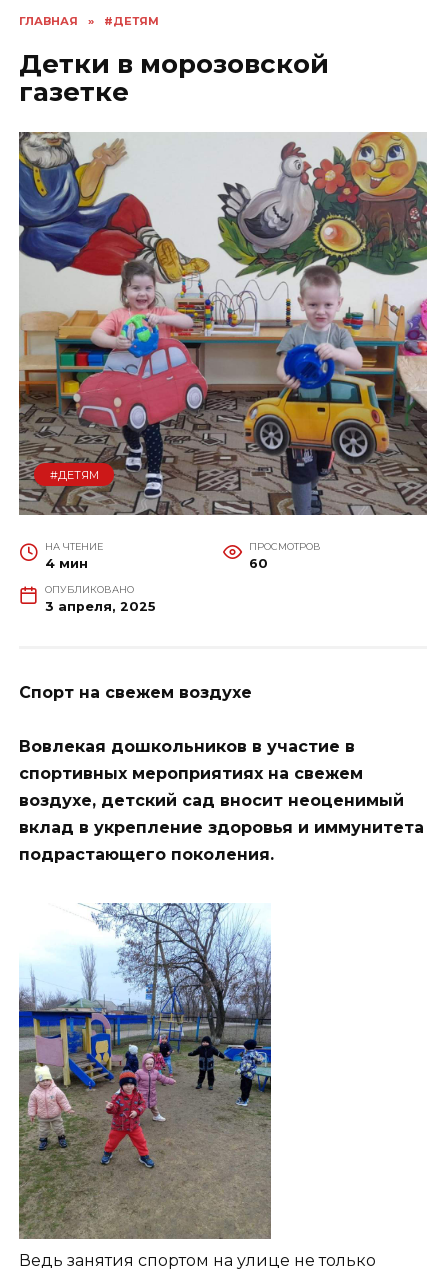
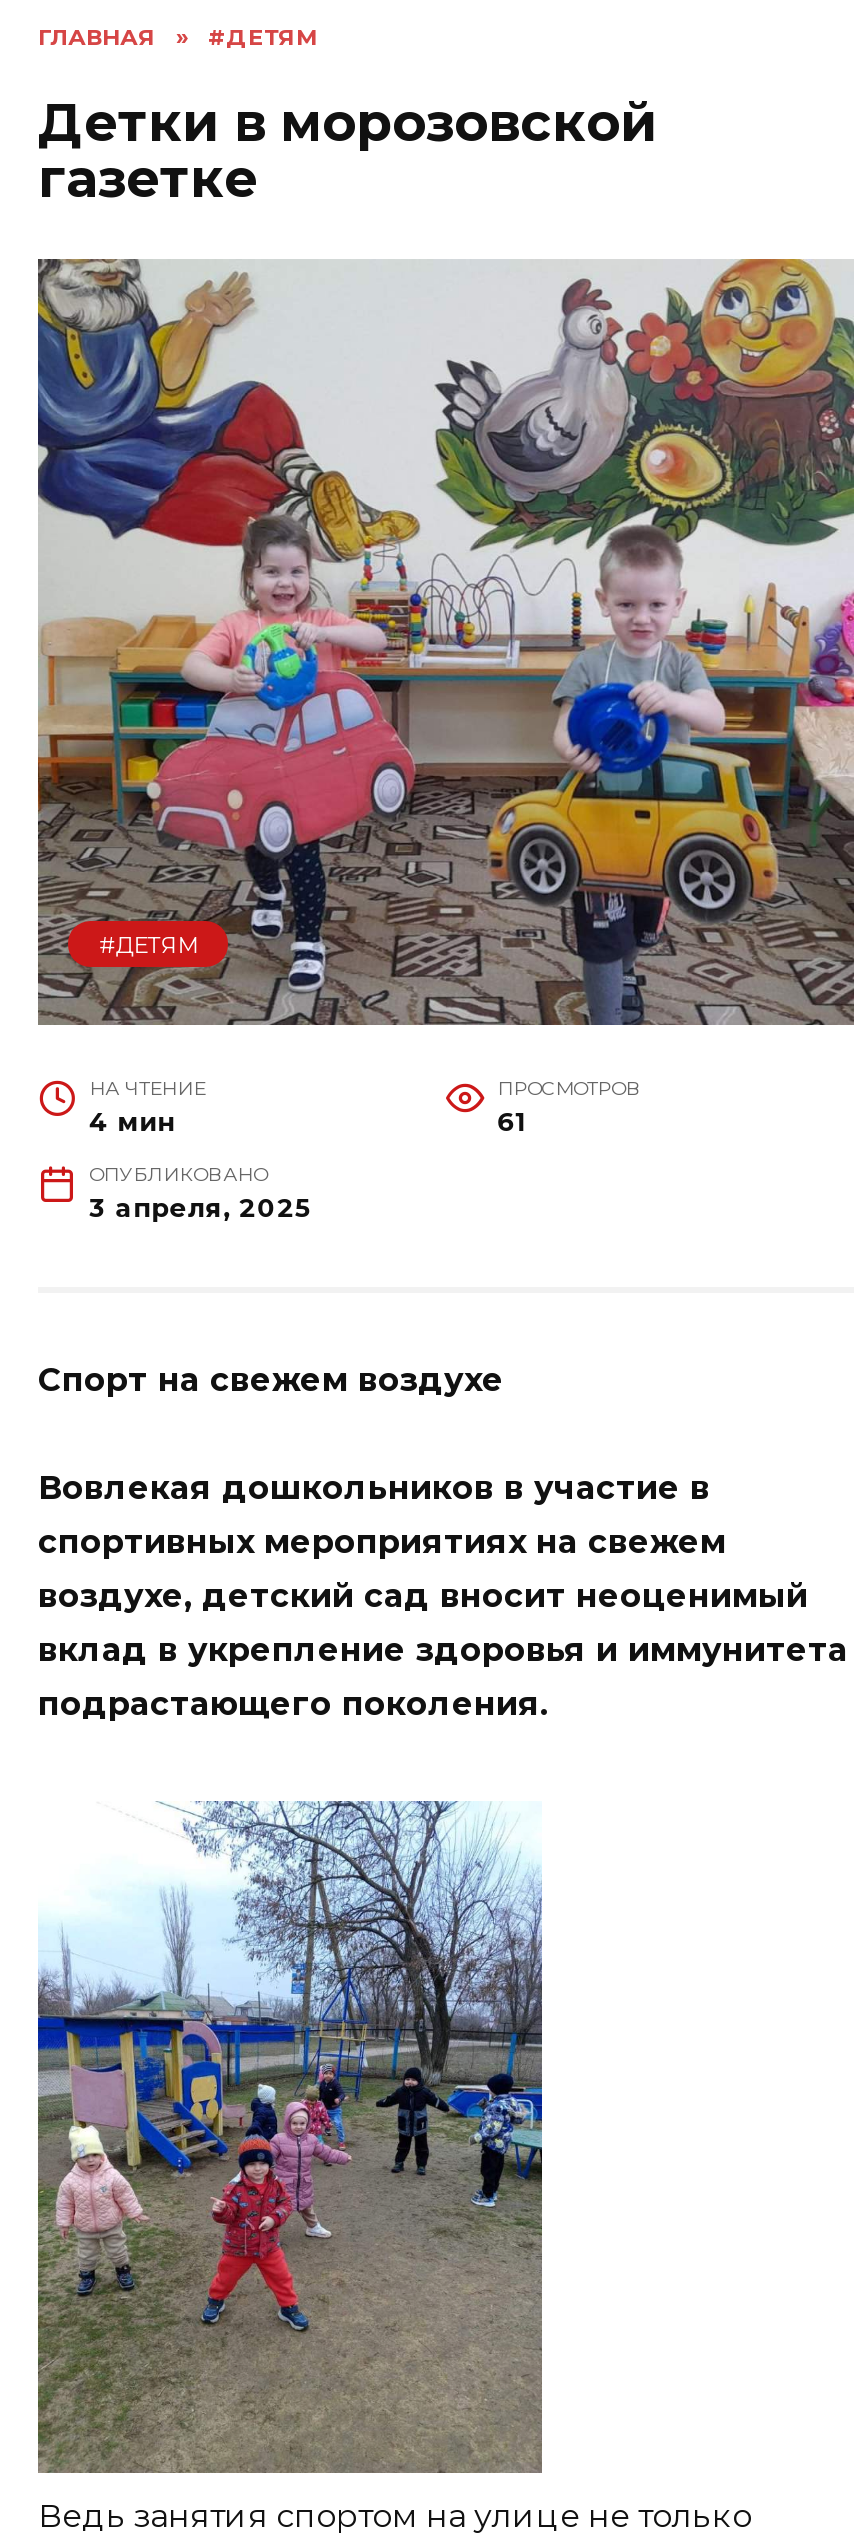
- 60
+ 61
